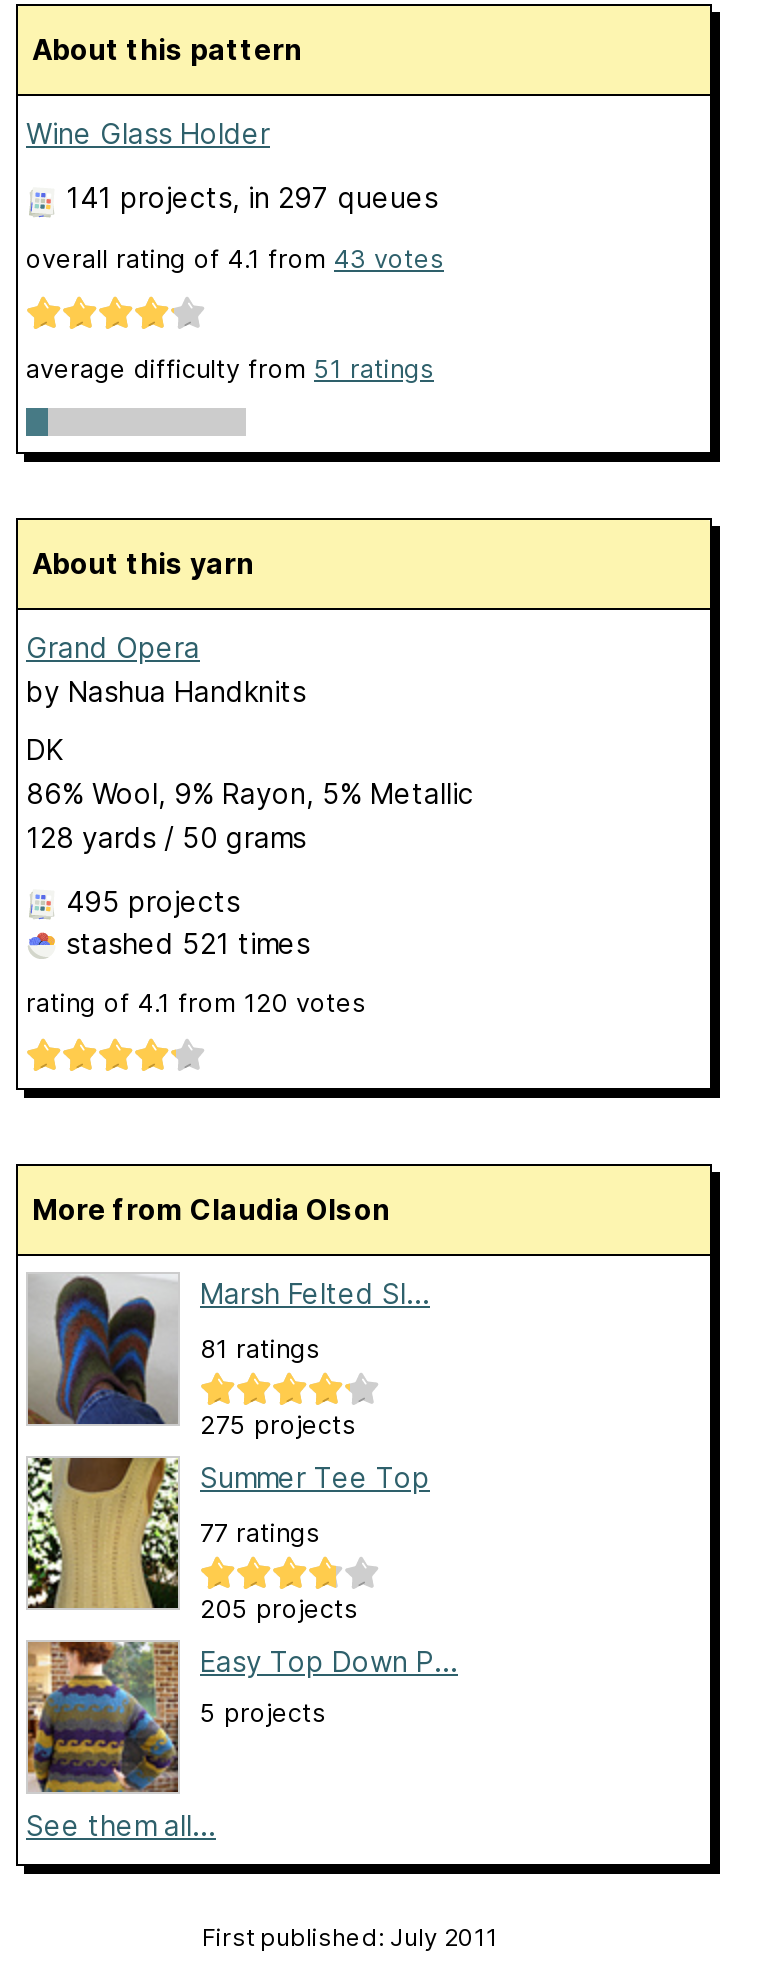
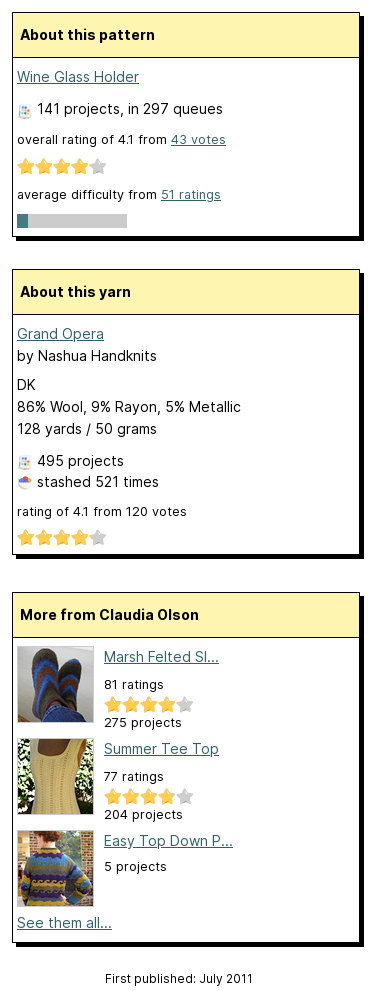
- 205 projects
+ 204 projects
